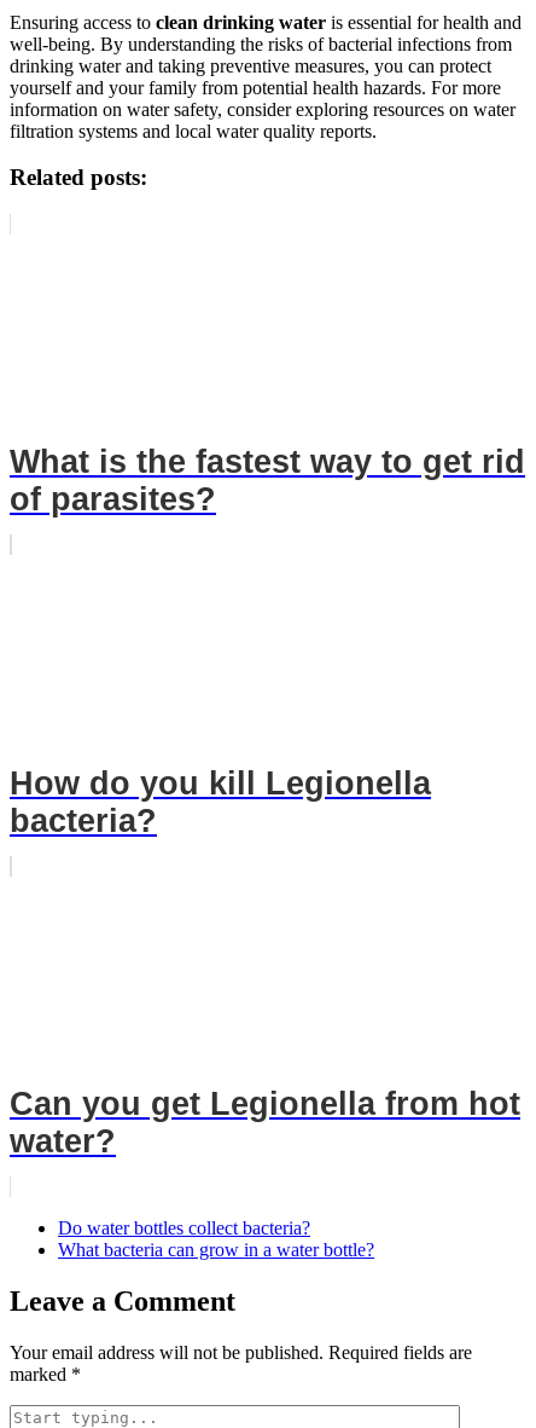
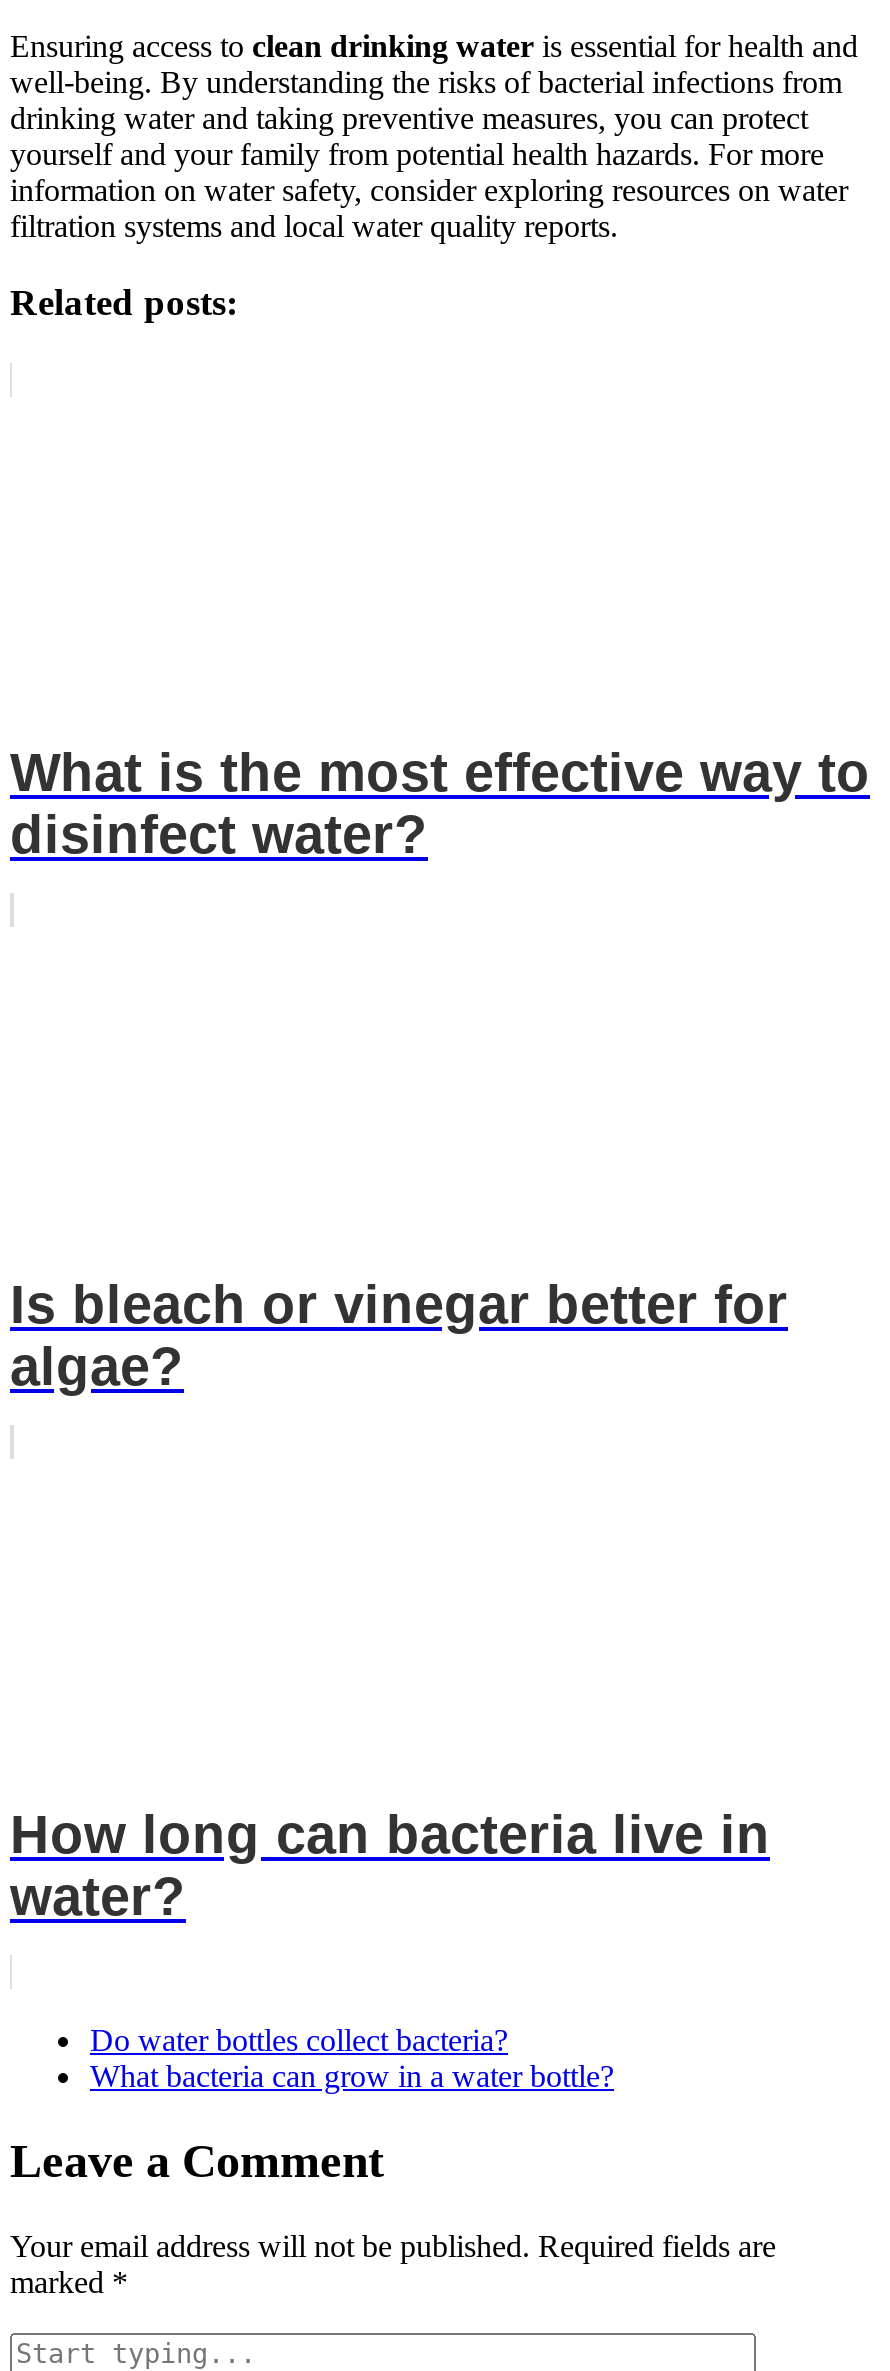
- What is the fastest way to get rid
- of parasites?
+ What is the most effective way to
+ disinfect water?

- How do you kill Legionella
- bacteria?
+ Is bleach or vinegar better for
+ algae?

- Can you get Legionella from hot
+ How long can bacteria live in
